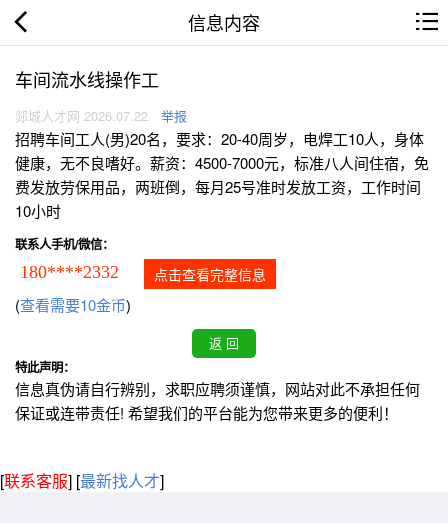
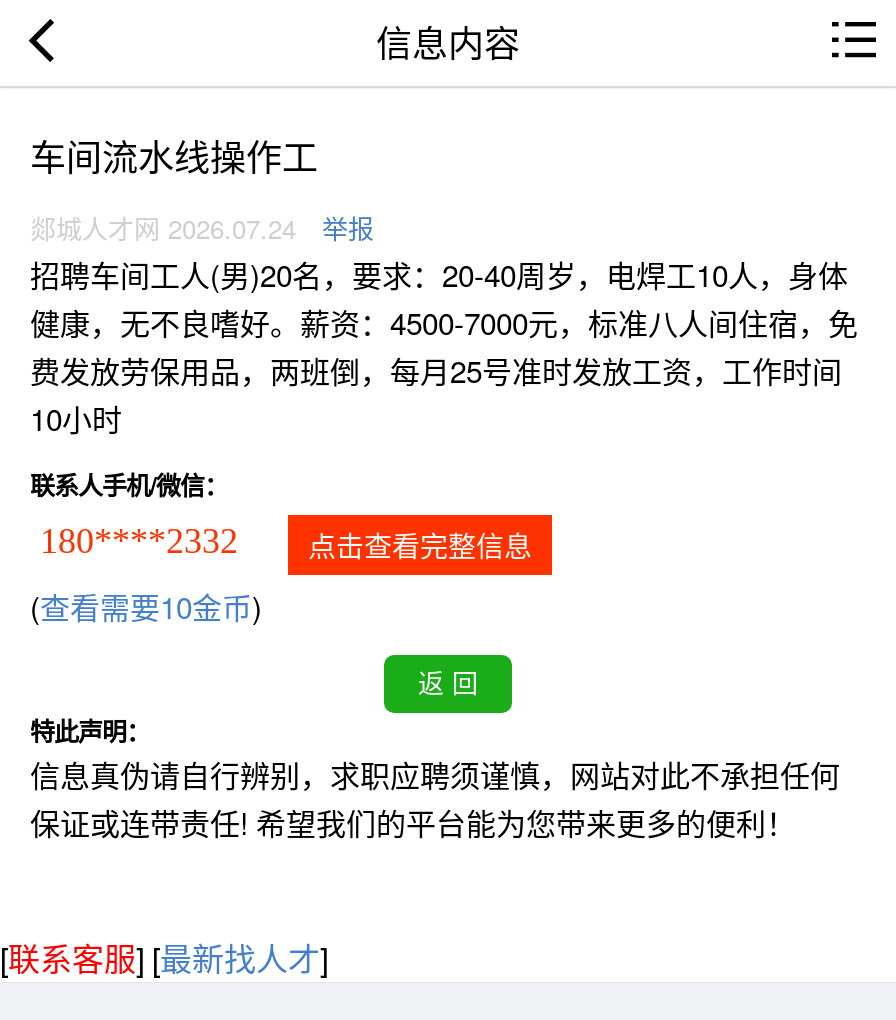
- 郯城人才网 2026.07.22 举报
+ 郯城人才网 2026.07.24 举报
